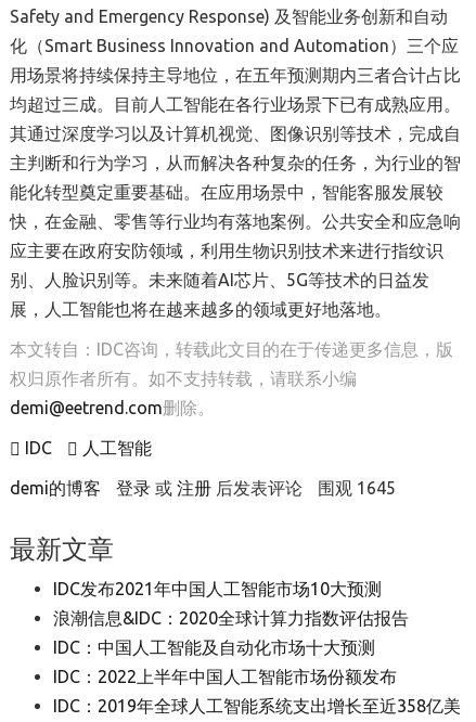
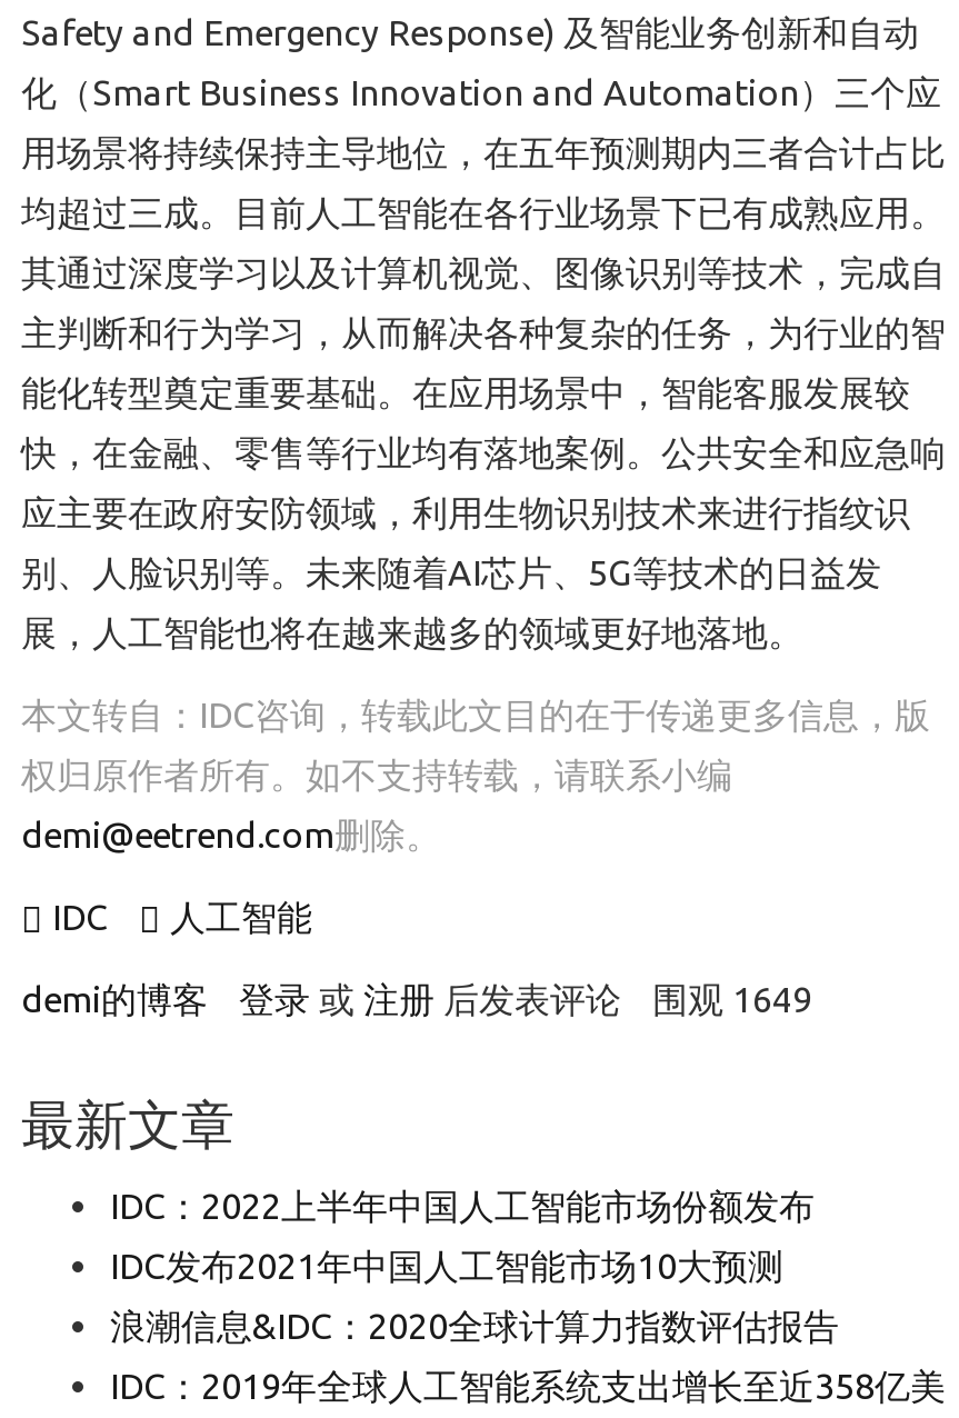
- demi的博客 登录或注册后发表评论 围观 1645
+ demi的博客 登录或注册后发表评论 围观 1649

moved down: IDC发布2021年中国人工智能市场10大预测 | 浪潮信息&IDC：2020全球计算力指数评估报告

- IDC：中国人工智能及自动化市场十大预测

moved up: IDC：2022上半年中国人工智能市场份额发布
